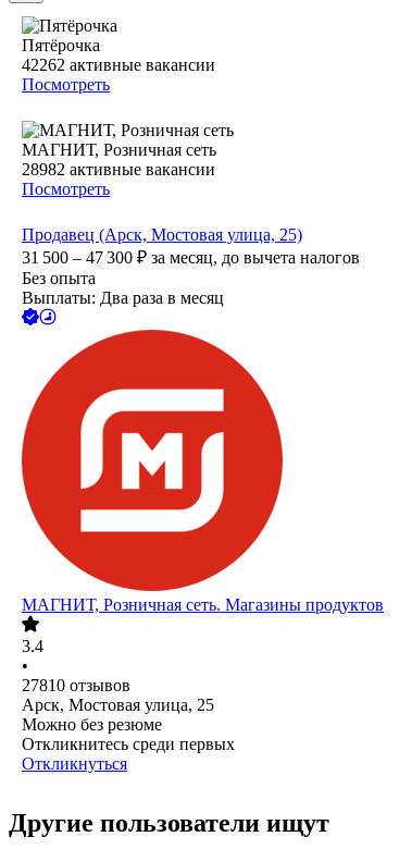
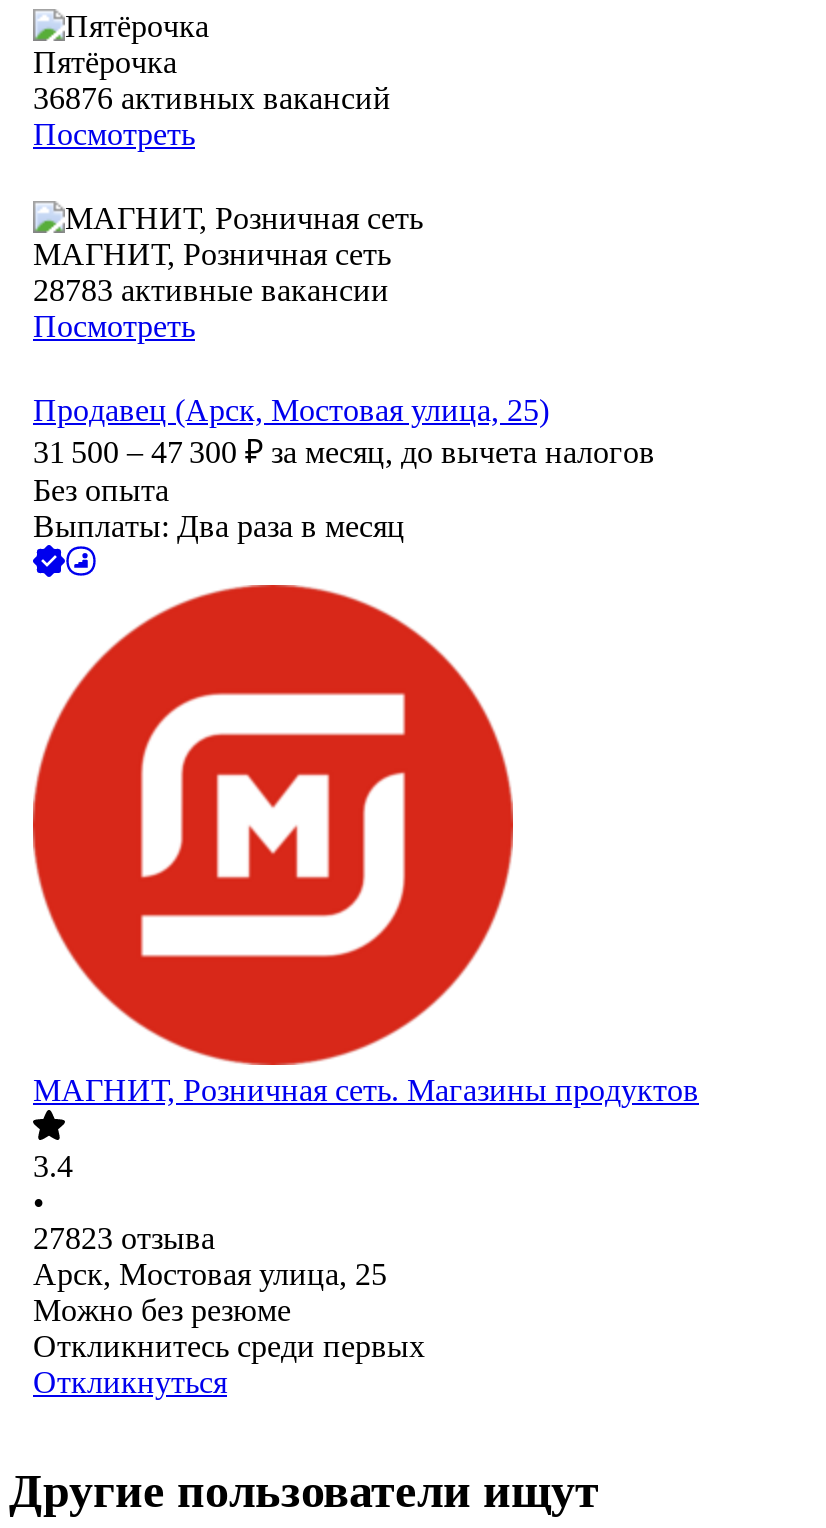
- 42262 активные вакансии
+ 36876 активных вакансий

- 28982 активные вакансии
+ 28783 активные вакансии

- 27810 отзывов
+ 27823 отзыва
